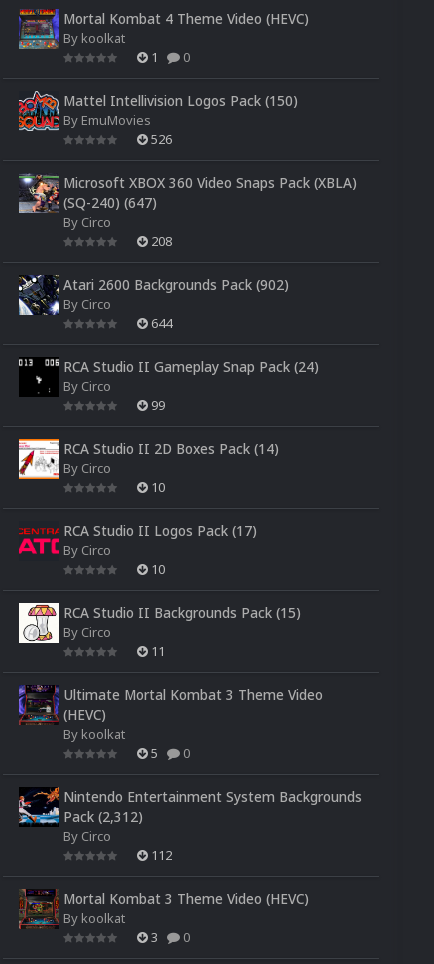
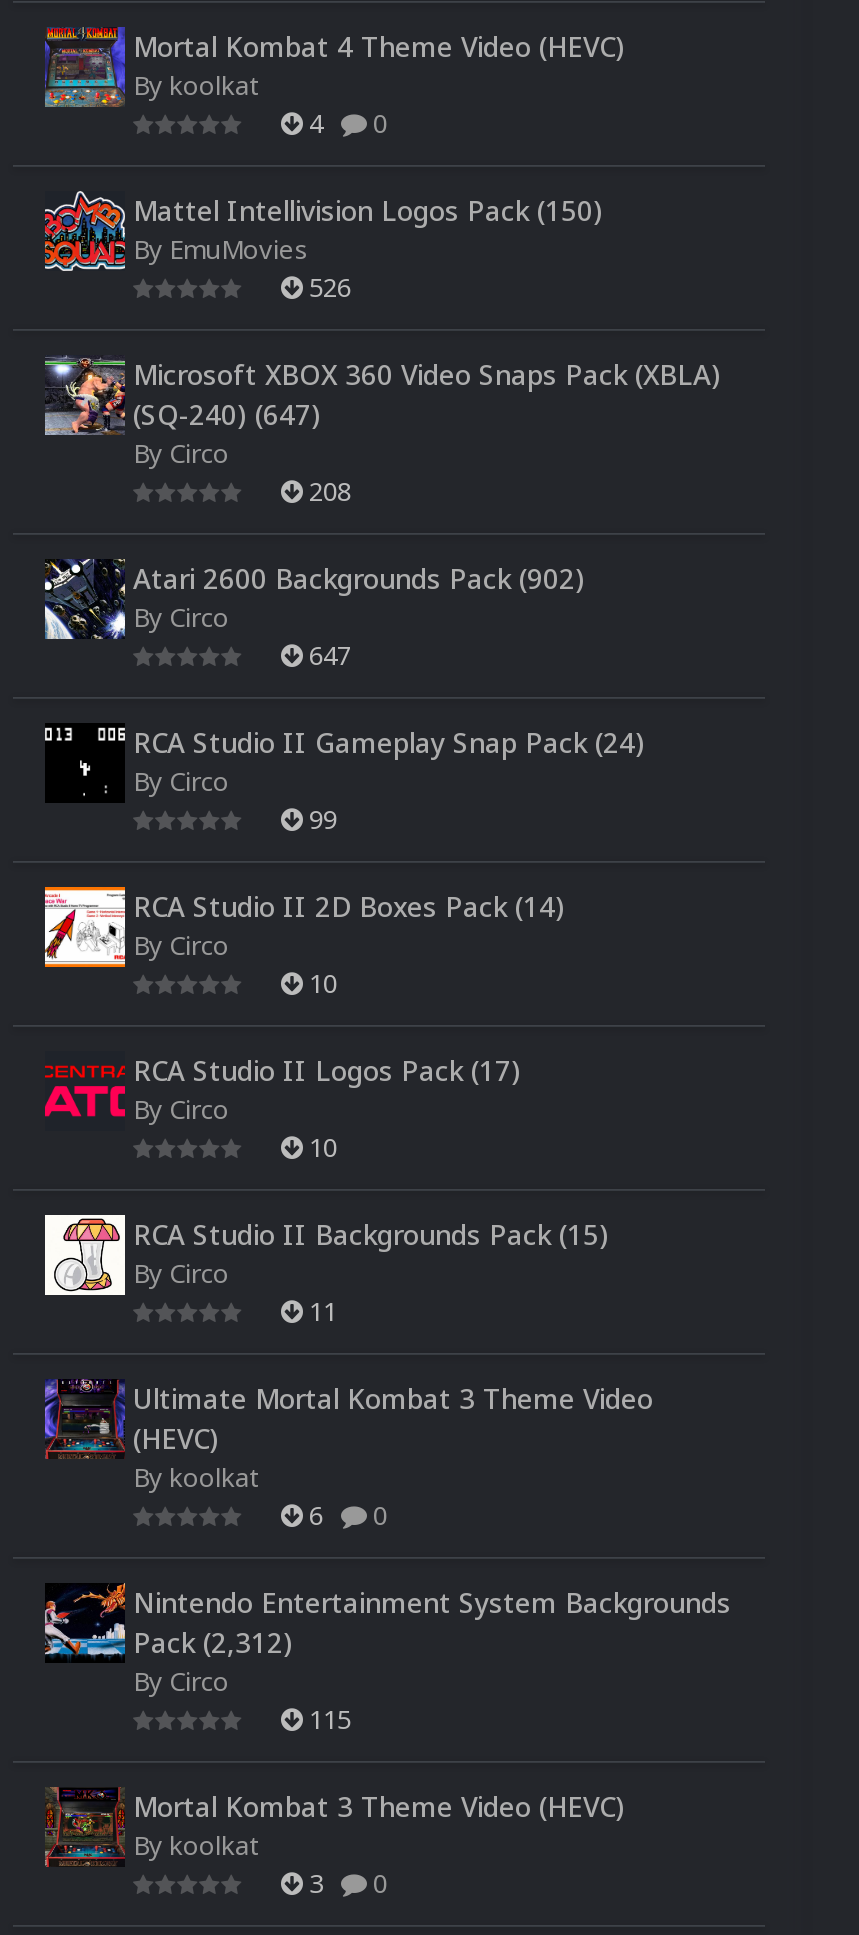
- 1 0
+ 4 0

- 644
+ 647

- 5 0
+ 6 0

- 112
+ 115
